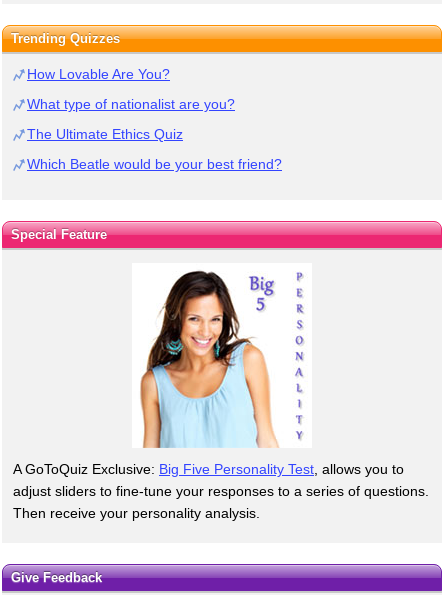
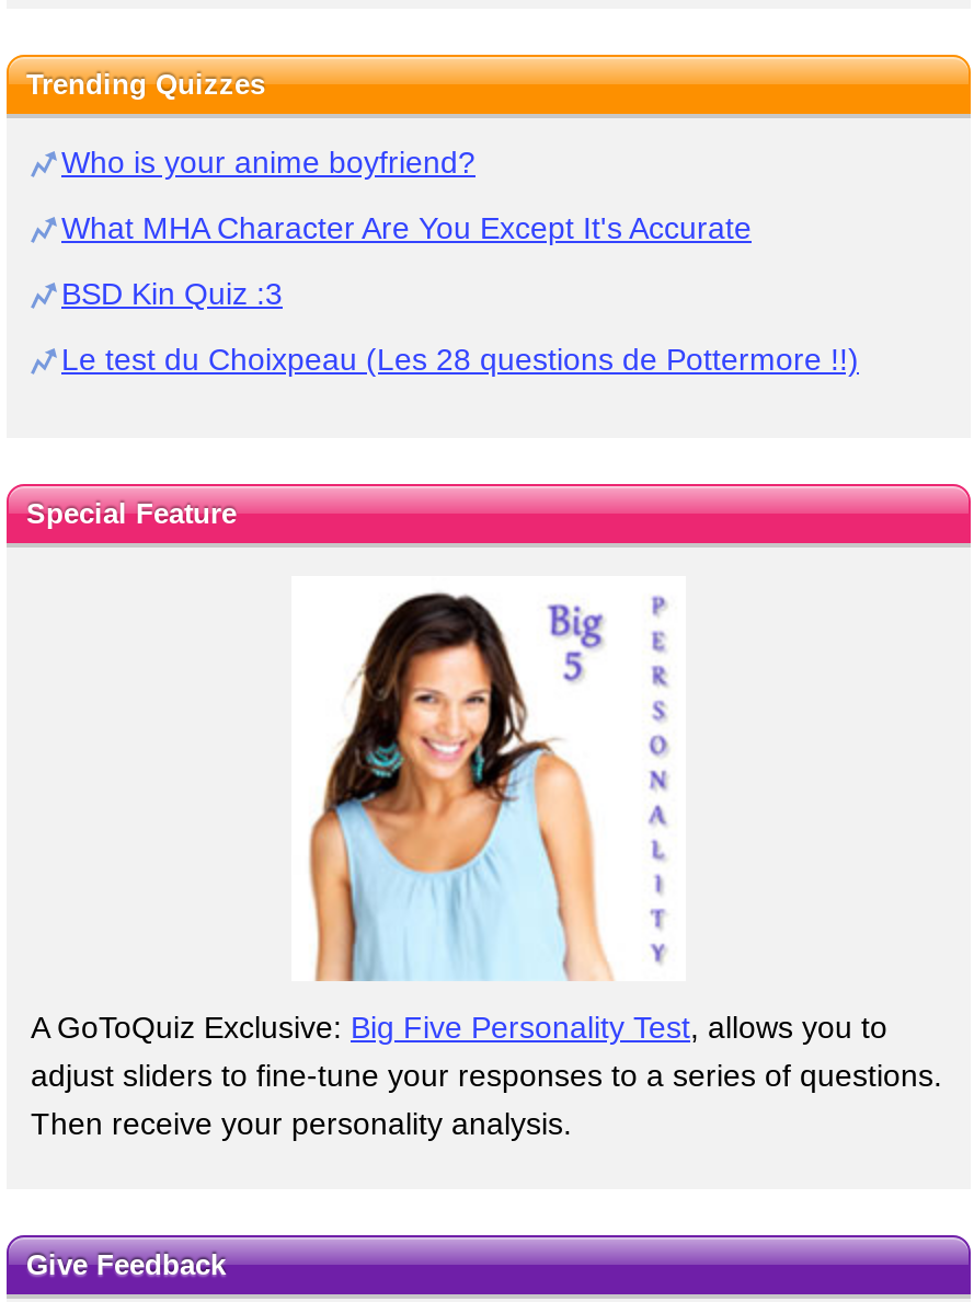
- How Lovable Are You?
+ Who is your anime boyfriend?

- What type of nationalist are you?
+ What MHA Character Are You Except It's Accurate

- The Ultimate Ethics Quiz
+ BSD Kin Quiz :3

- Which Beatle would be your best friend?
+ Le test du Choixpeau (Les 28 questions de Pottermore !!)
